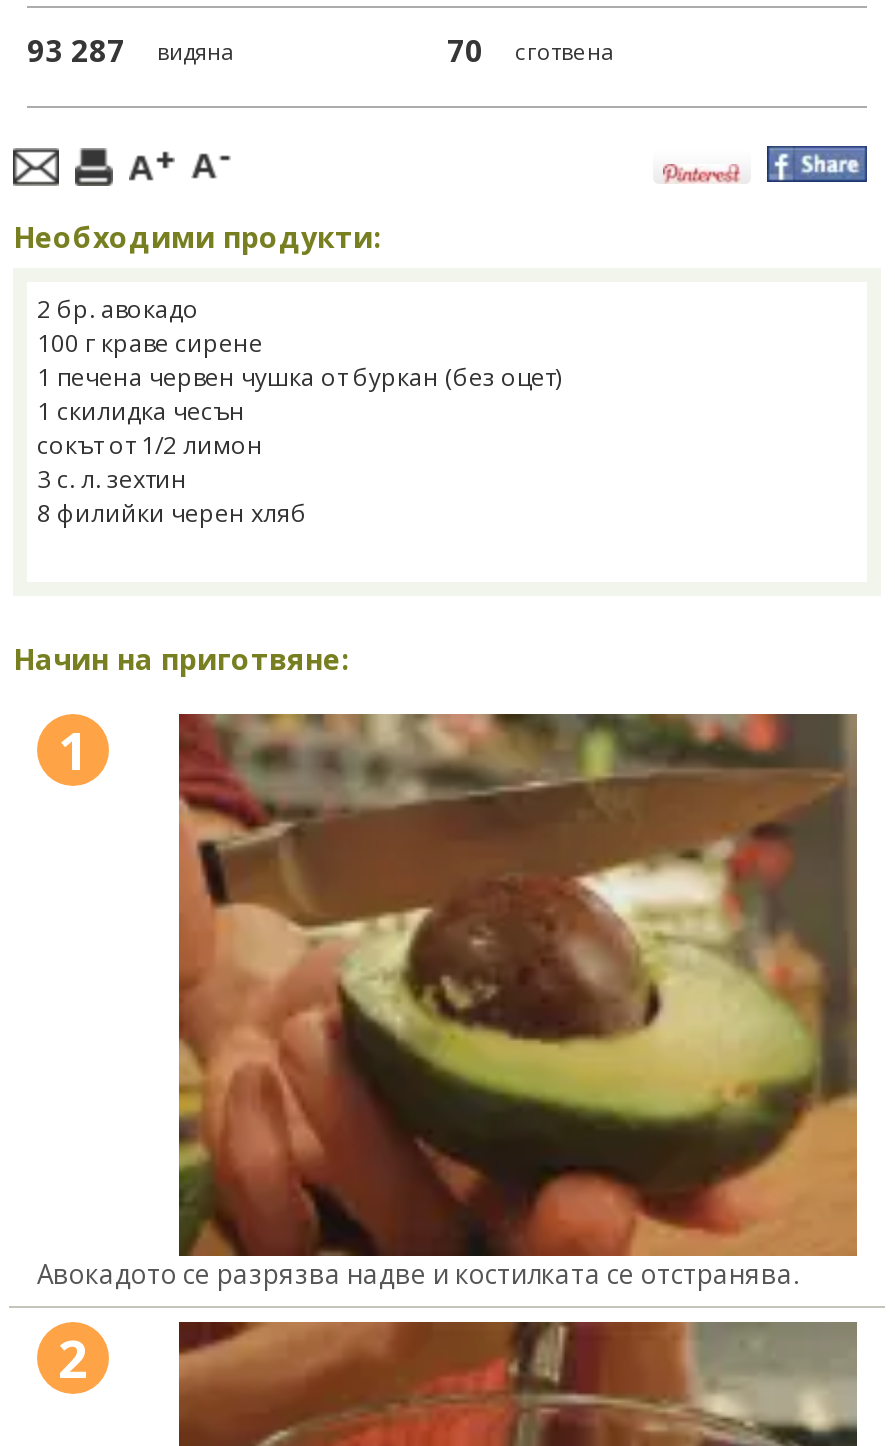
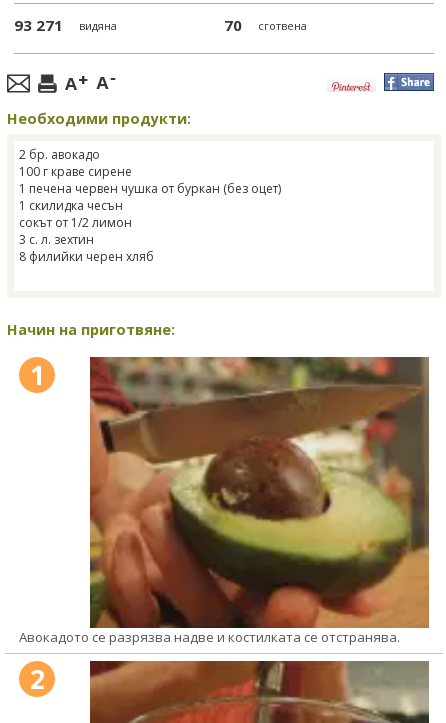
- 93 287 видяна
+ 93 271 видяна
